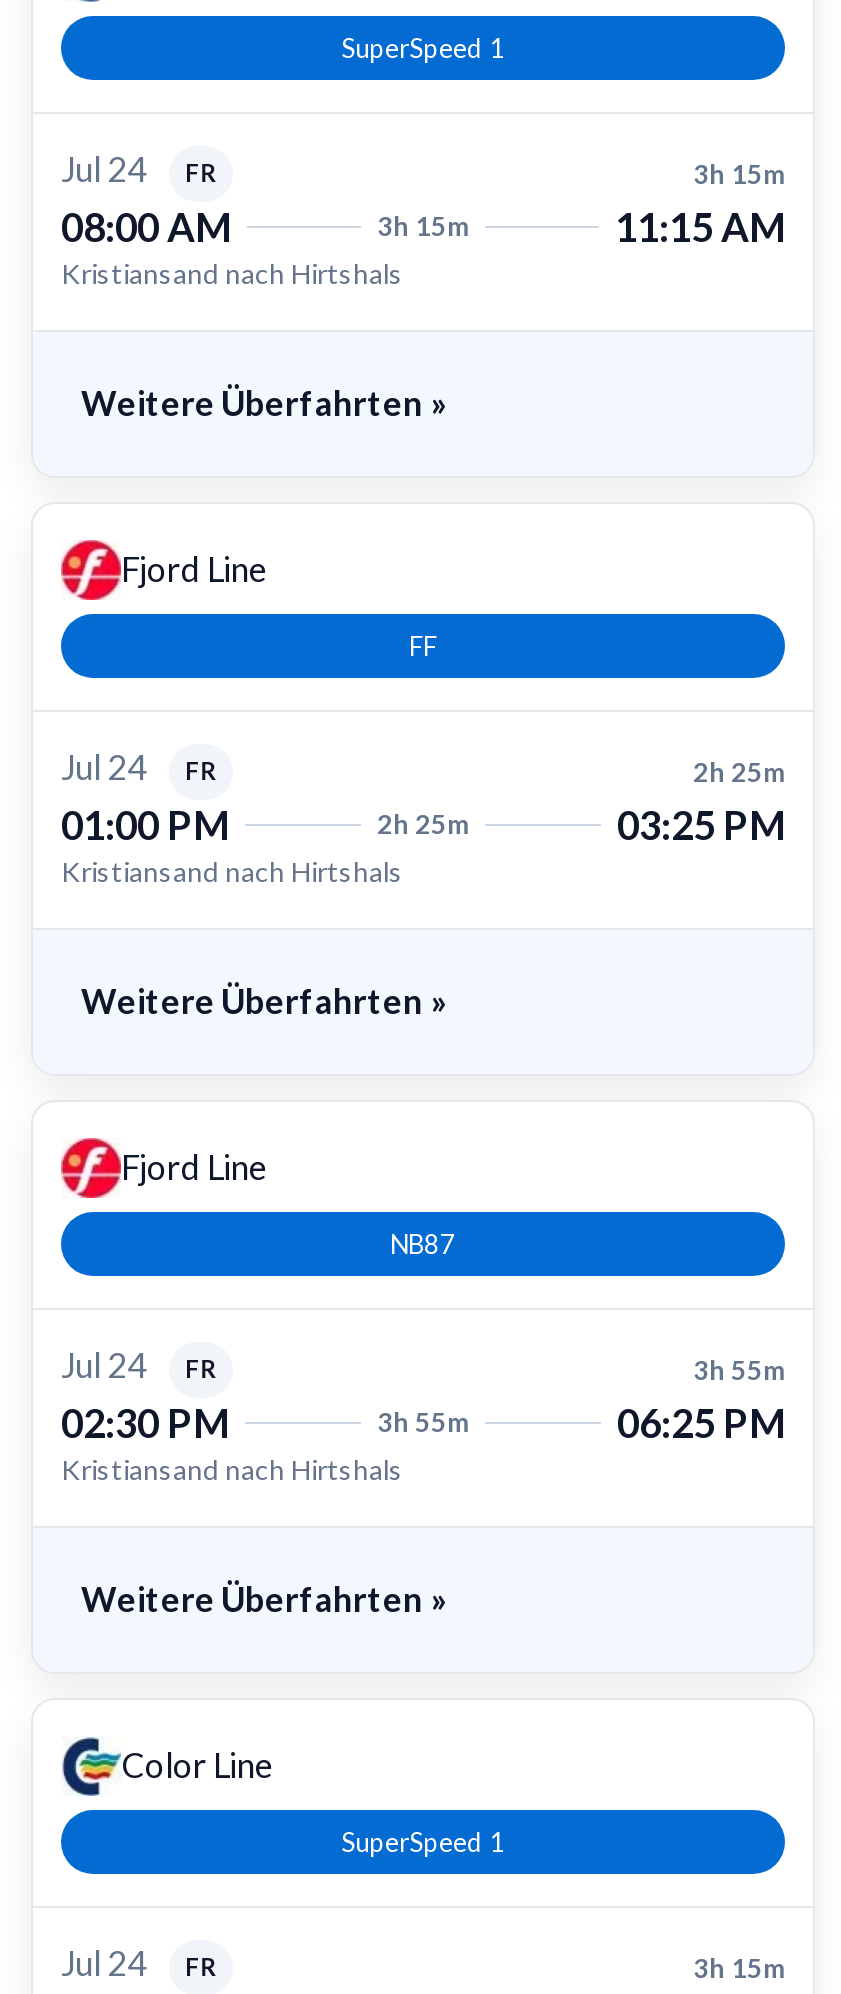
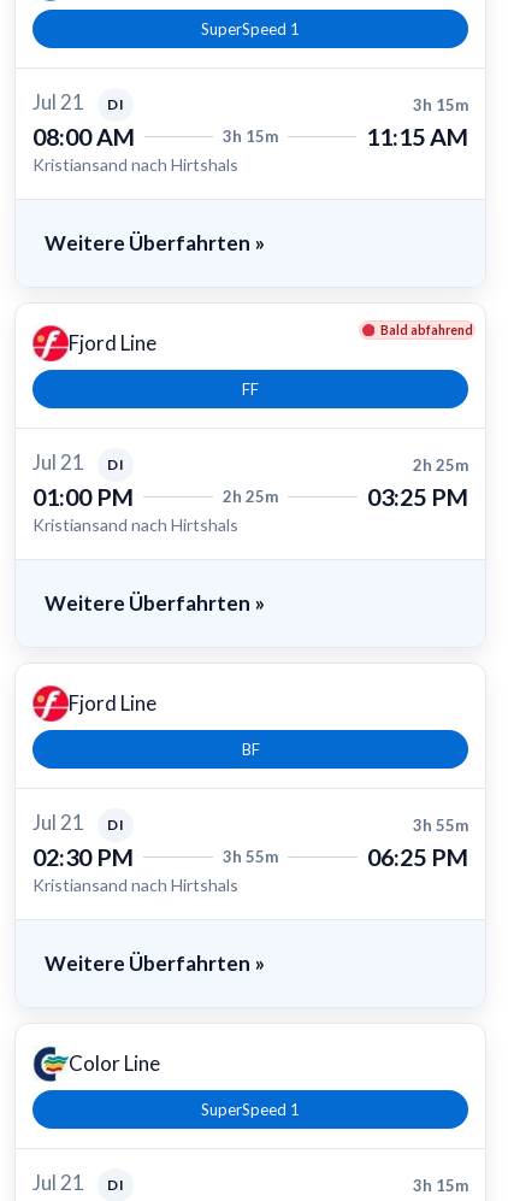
- Jul 24
- FR
+ Jul 21
+ DI

+ Bald abfahrend

- Jul 24
- FR
+ Jul 21
+ DI

- NB87
+ BF

- Jul 24
- FR
+ Jul 21
+ DI

- Jul 24
- FR
+ Jul 21
+ DI
